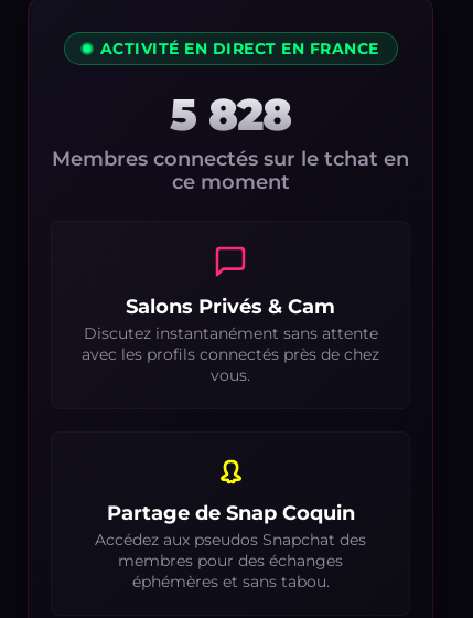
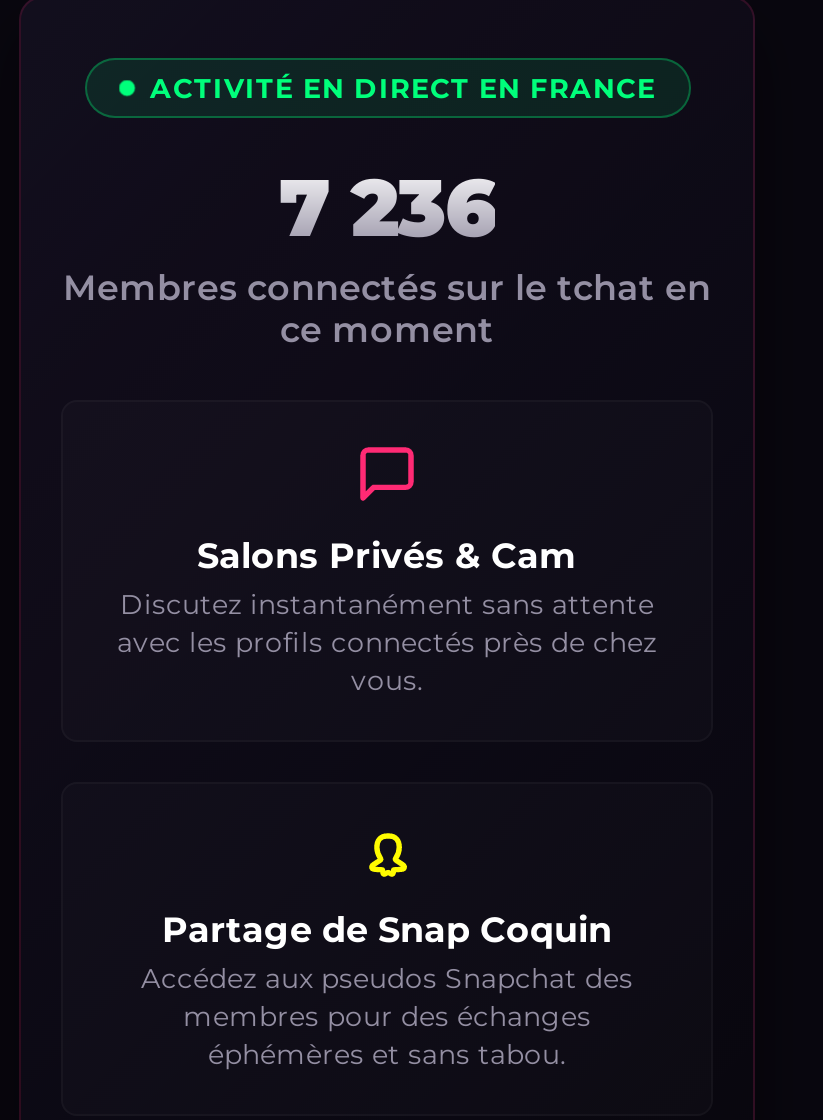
- 5 828
+ 7 236
